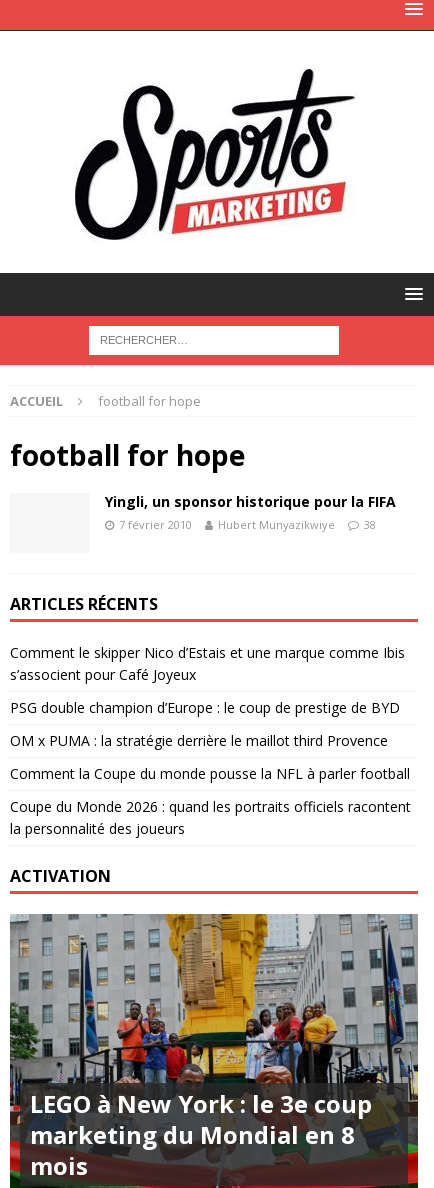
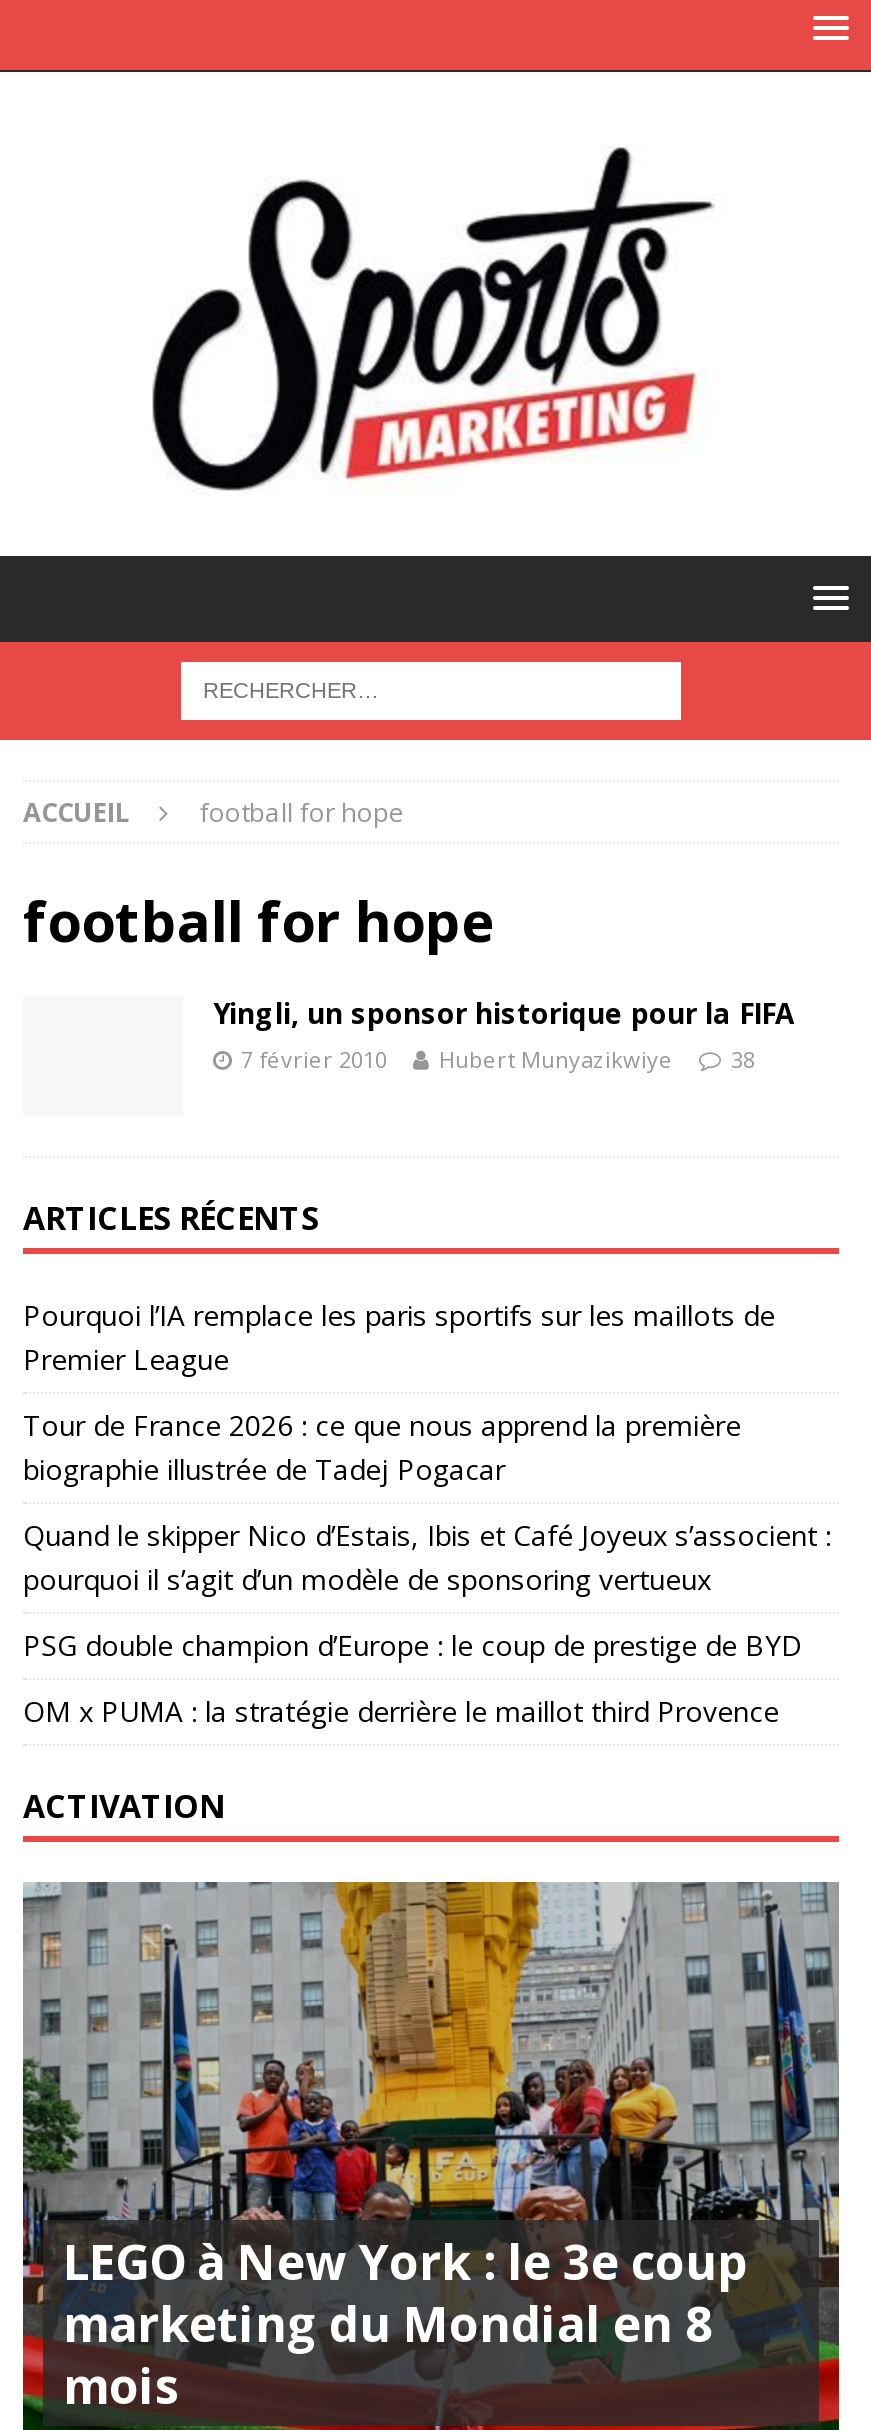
- Comment le skipper Nico d’Estais et une marque comme Ibis
- s’associent pour Café Joyeux
+ Pourquoi l’IA remplace les paris sportifs sur les maillots de
+ Premier League
+ Tour de France 2026 : ce que nous apprend la première
+ biographie illustrée de Tadej Pogacar
+ Quand le skipper Nico d’Estais, Ibis et Café Joyeux s’associent :
+ pourquoi il s’agit d’un modèle de sponsoring vertueux

moved down: PSG double champion d’Europe : le coup de prestige de BYD | OM x PUMA : la stratégie derrière le maillot third Provence

- Comment la Coupe du monde pousse la NFL à parler football
- Coupe du Monde 2026 : quand les portraits officiels racontent
- la personnalité des joueurs
